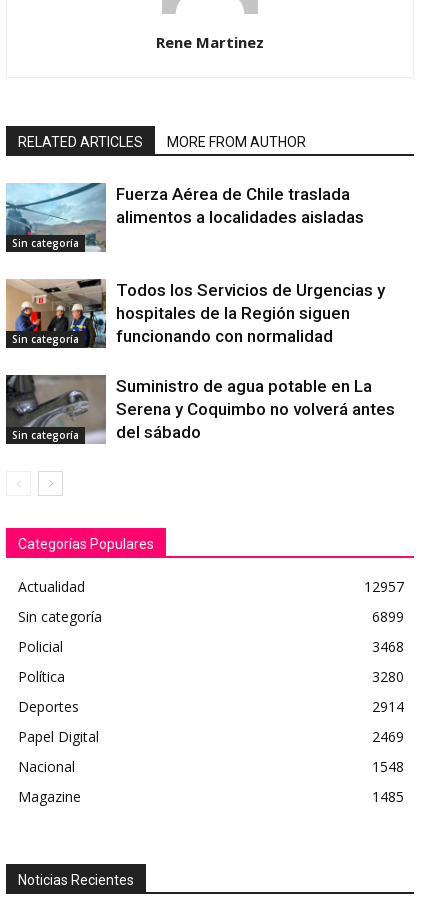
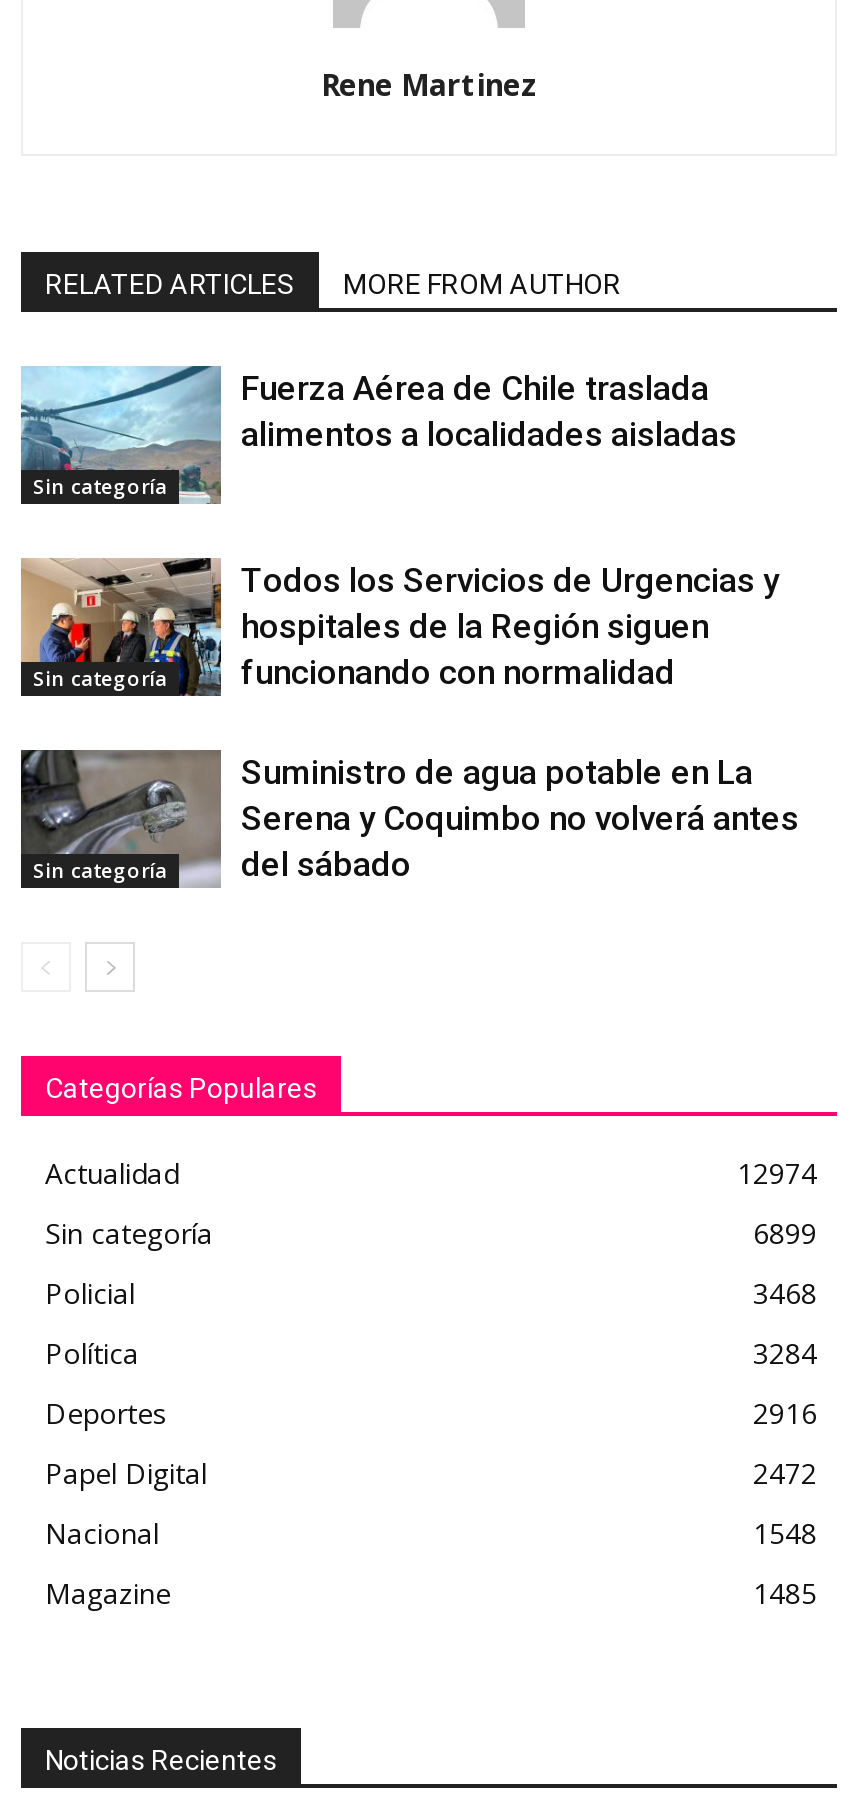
- 12957
+ 12974

- 3280
+ 3284

- 2914
+ 2916

- 2469
+ 2472
